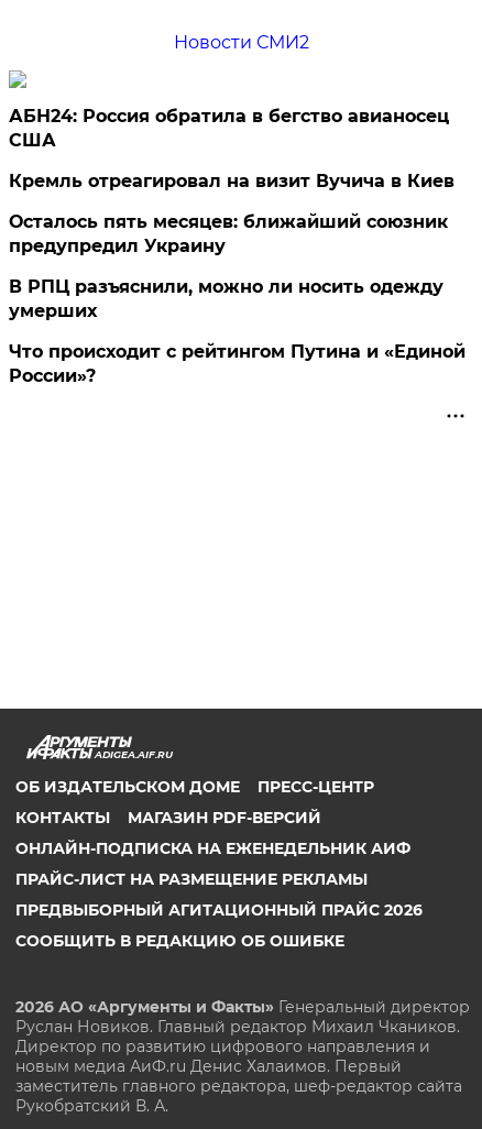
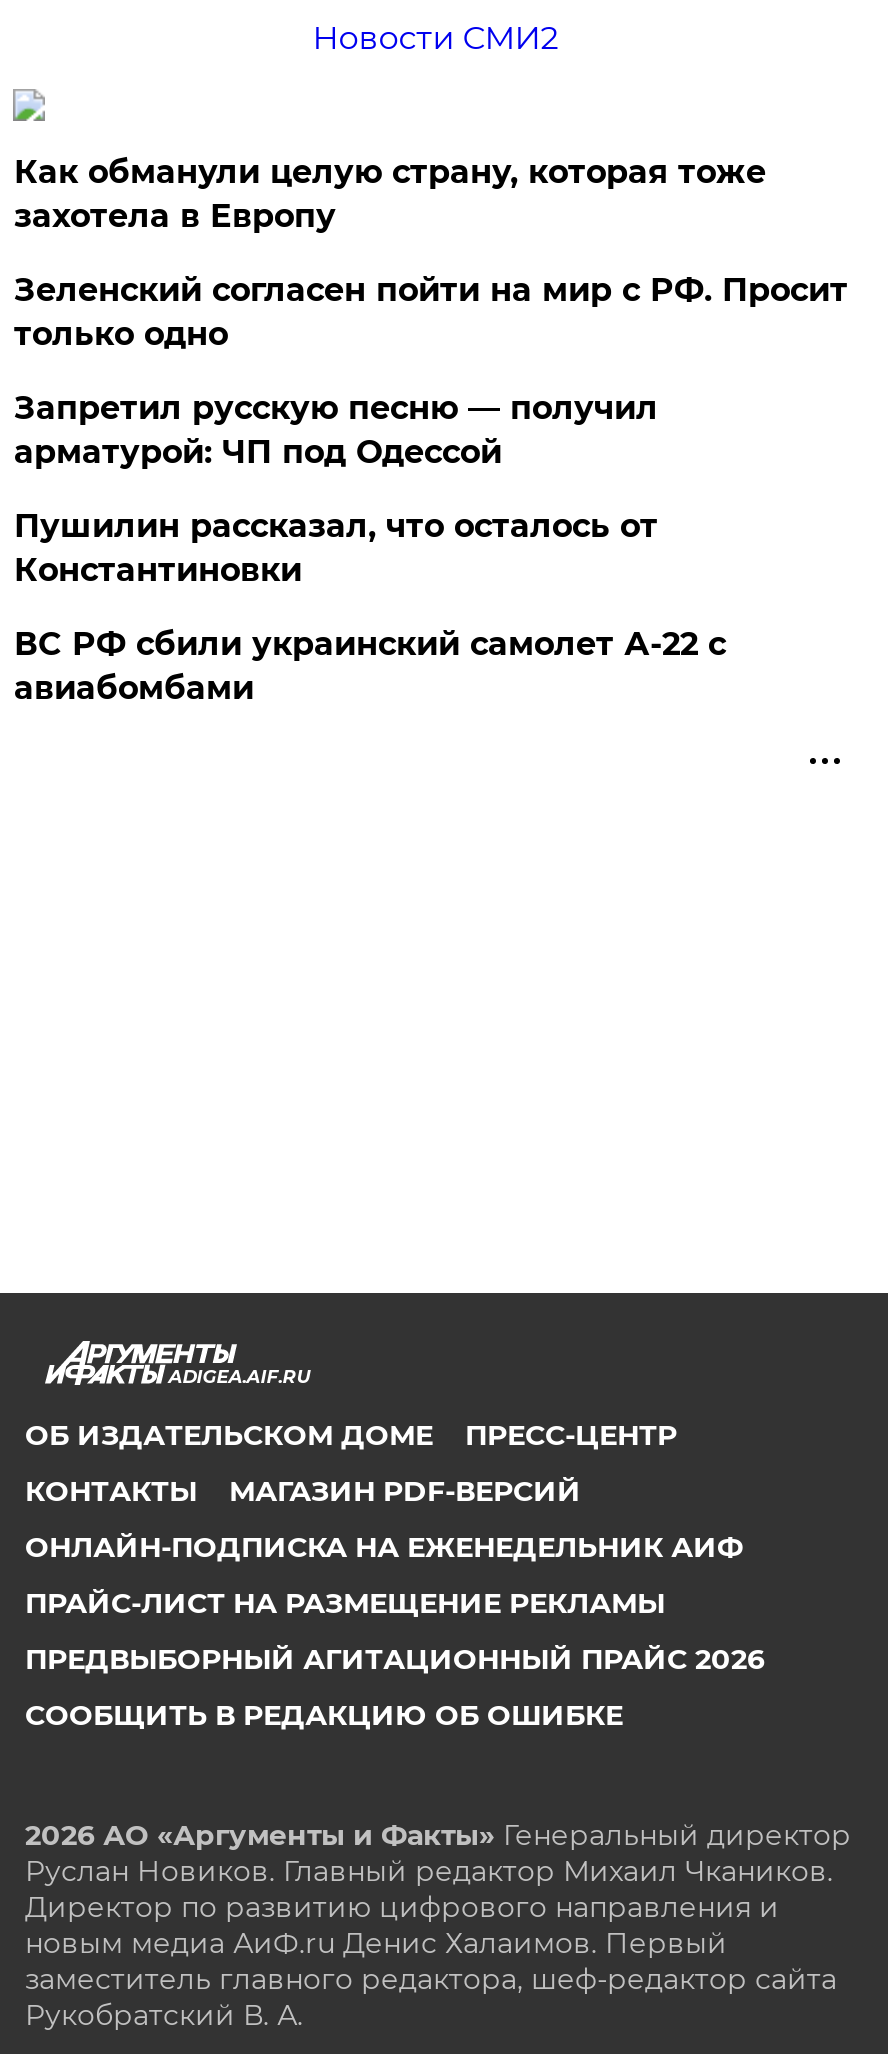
- АБН24: Россия обратила в бегство авианосец
- США
+ Как обманули целую страну, которая тоже
+ захотела в Европу

- Кремль отреагировал на визит Вучича в Киев
+ Зеленский согласен пойти на мир с РФ. Просит
+ только одно

- Осталось пять месяцев: ближайший союзник
- предупредил Украину
+ Запретил русскую песню — получил
+ арматурой: ЧП под Одессой

- В РПЦ разъяснили, можно ли носить одежду
- умерших
+ Пушилин рассказал, что осталось от
+ Константиновки

- Что происходит с рейтингом Путина и «Единой
- России»?
+ ВС РФ сбили украинский самолет А-22 с
+ авиабомбами
